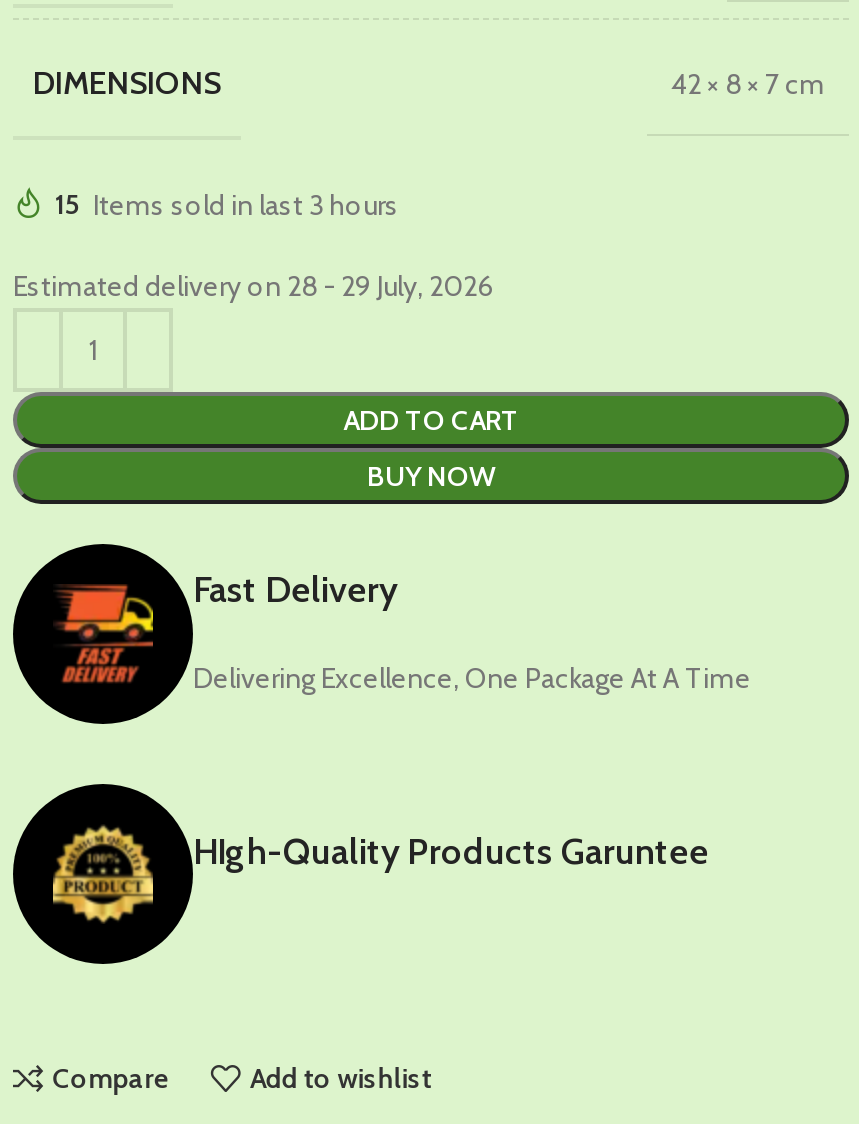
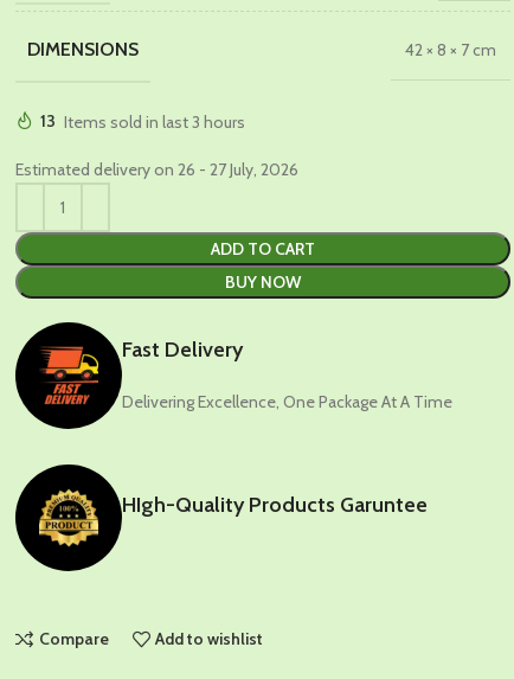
- 15 Items sold in last 3 hours
+ 13 Items sold in last 3 hours

- Estimated delivery on 28 - 29 July, 2026
+ Estimated delivery on 26 - 27 July, 2026
